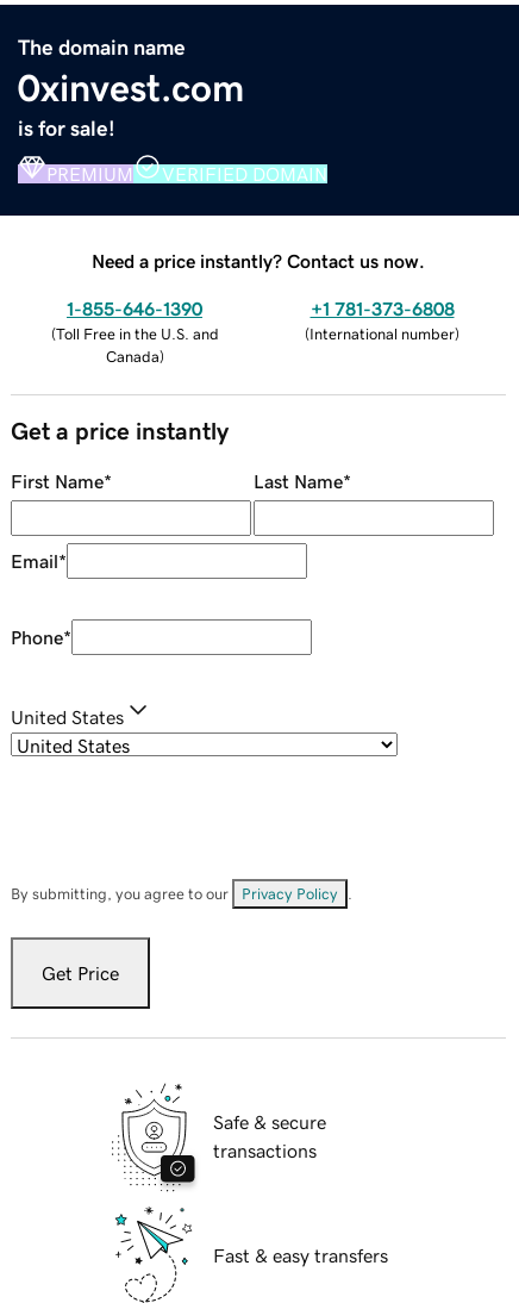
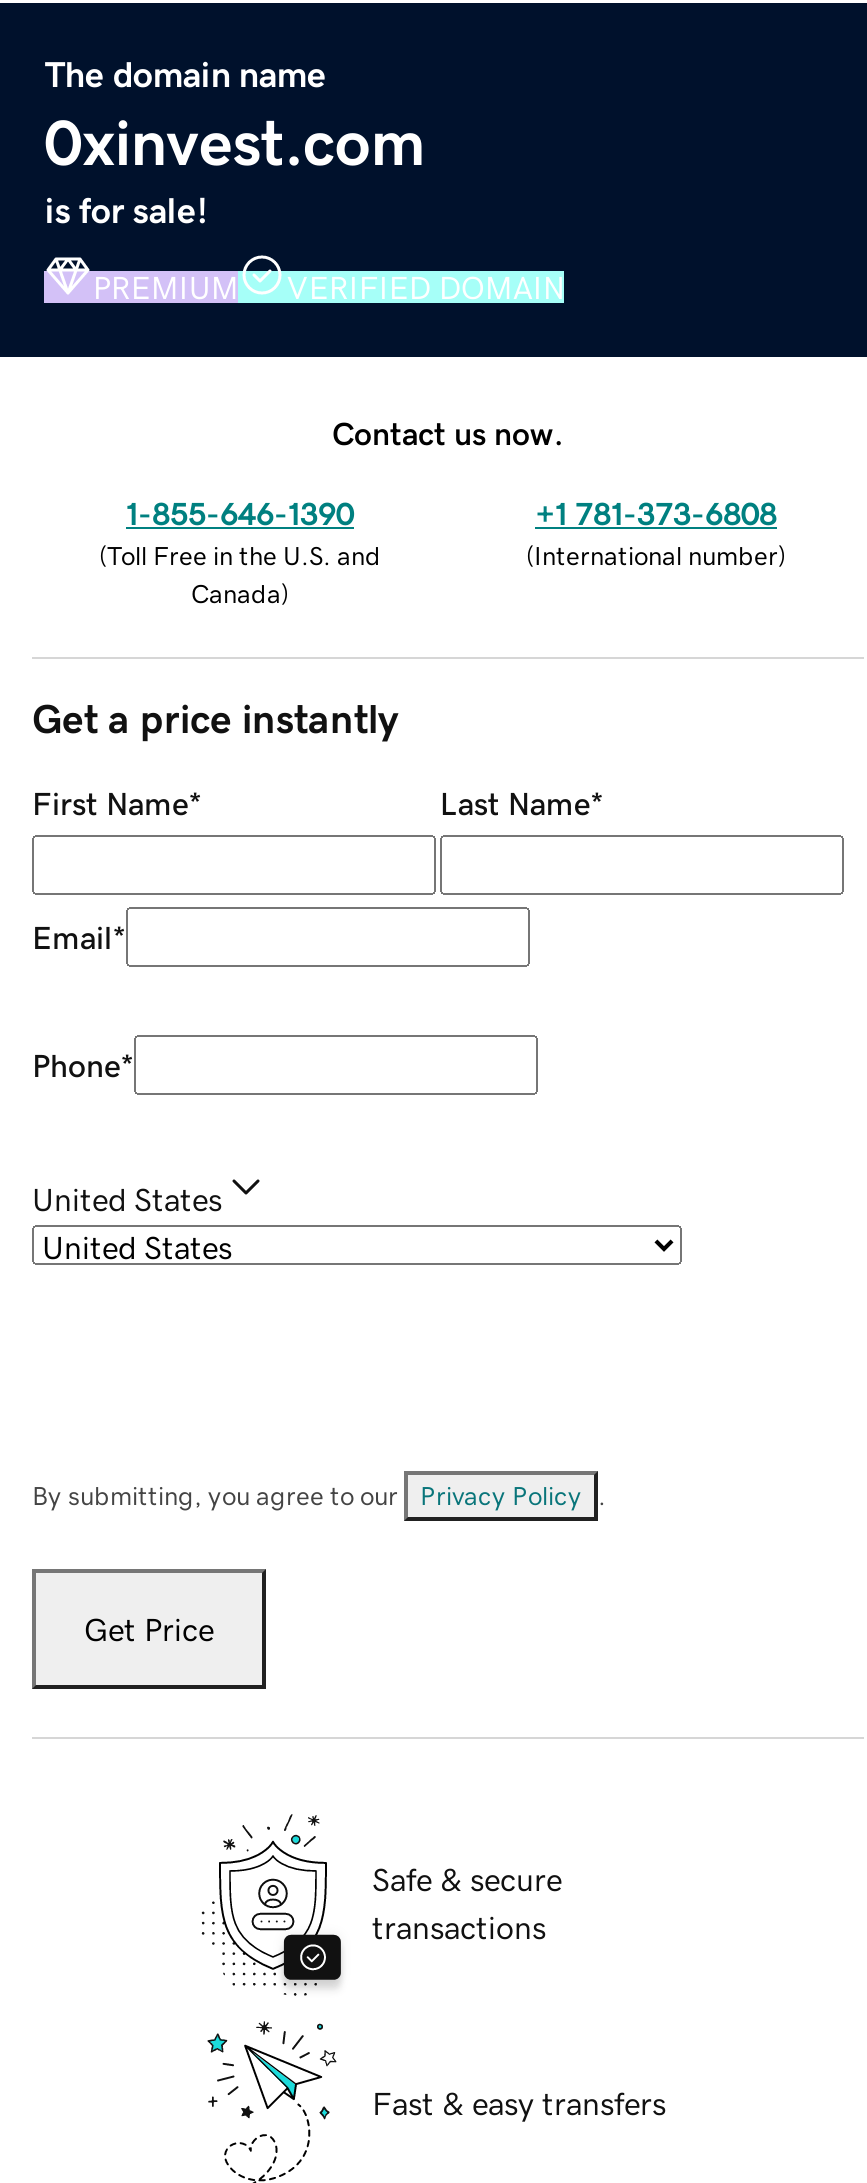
- Need a price instantly? Contact us now.
+ Contact us now.
